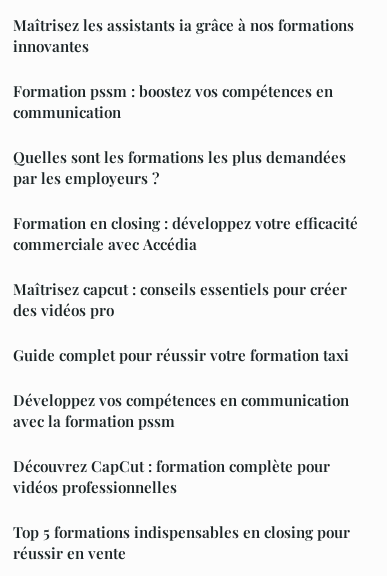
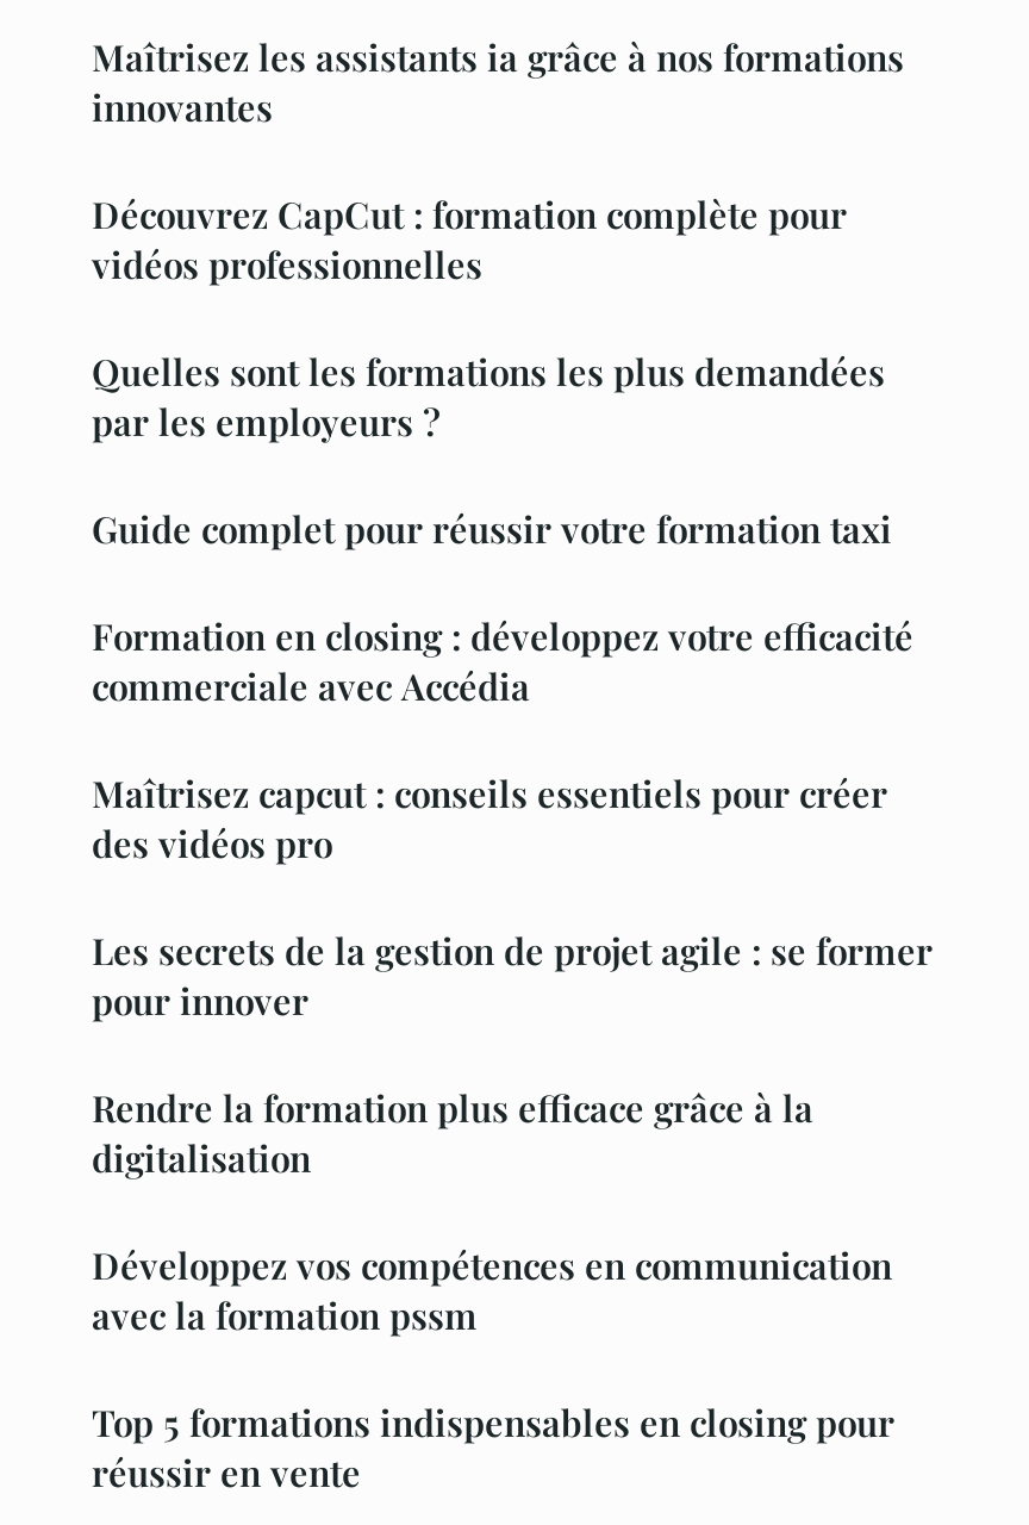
- Formation pssm : boostez vos compétences en
- communication

+ Les secrets de la gestion de projet agile : se former
+ pour innover
+ Rendre la formation plus efficace grâce à la
+ digitalisation

moved up: Guide complet pour réussir votre formation taxi

moved down: Développez vos compétences en communication | avec la formation pssm

moved up: Découvrez CapCut : formation complète pour | vidéos professionnelles
